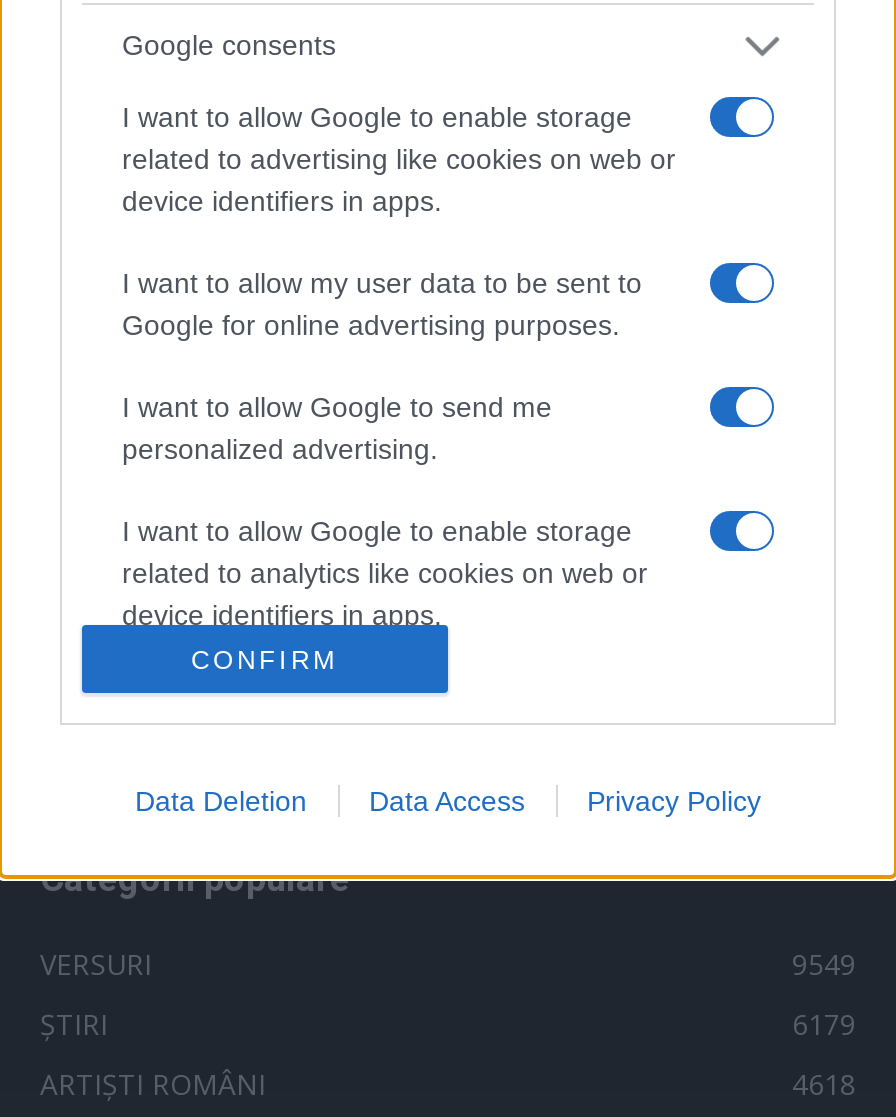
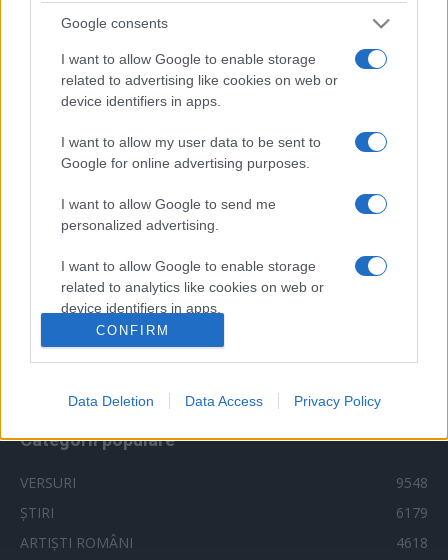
- 9549
+ 9548
